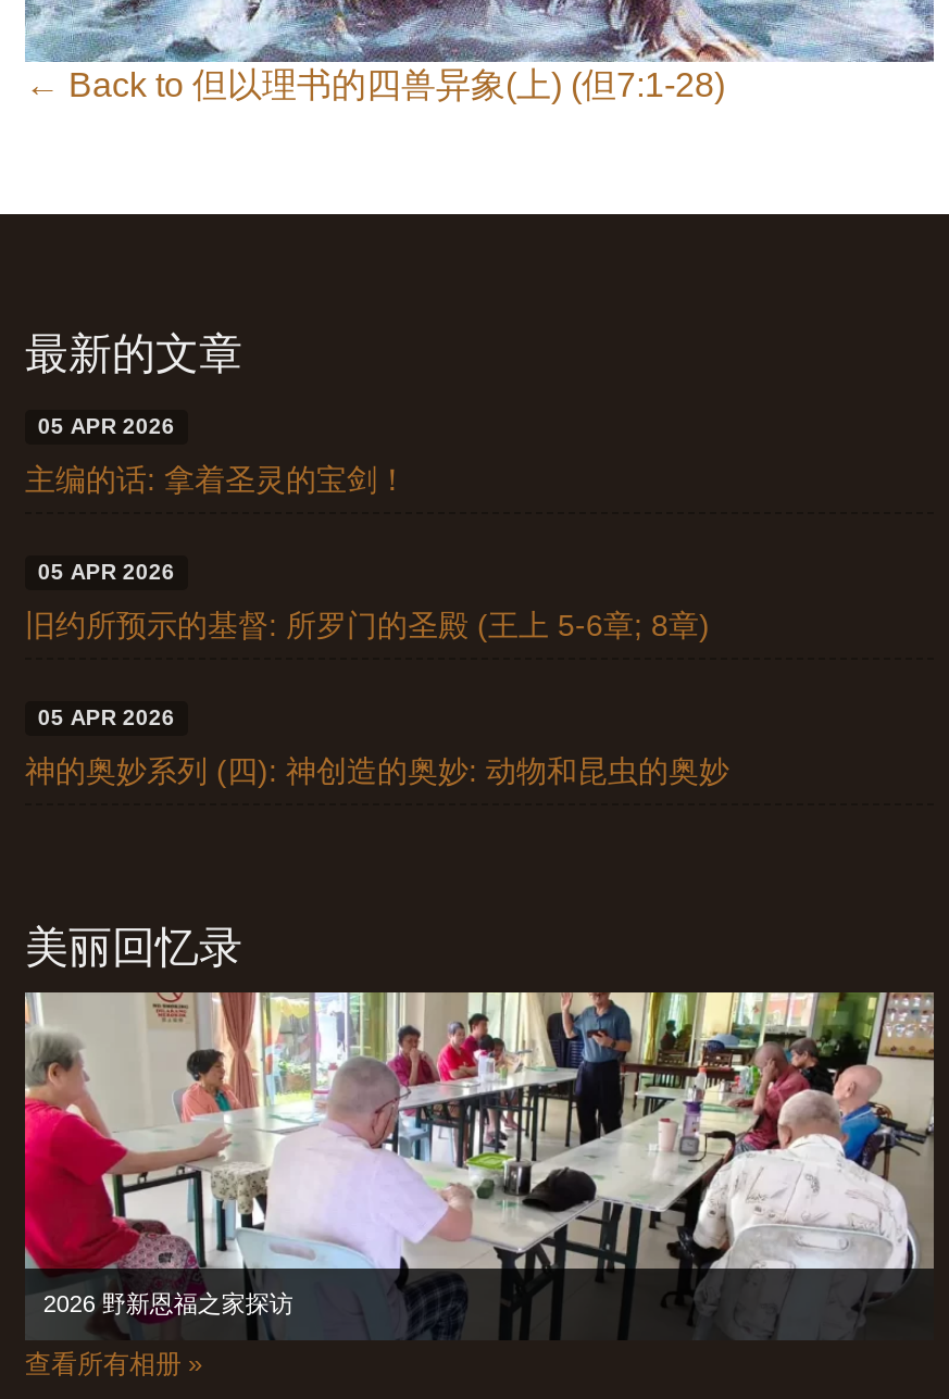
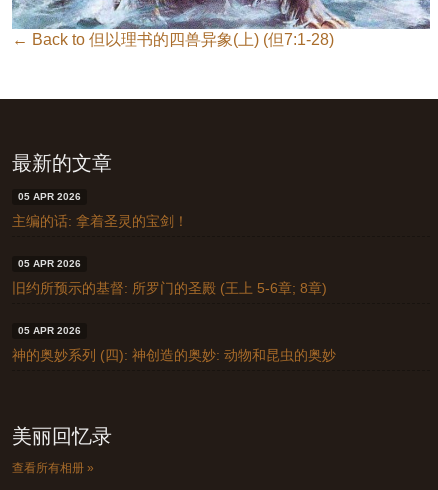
- [image]
- 2026 野新恩福之家探访
